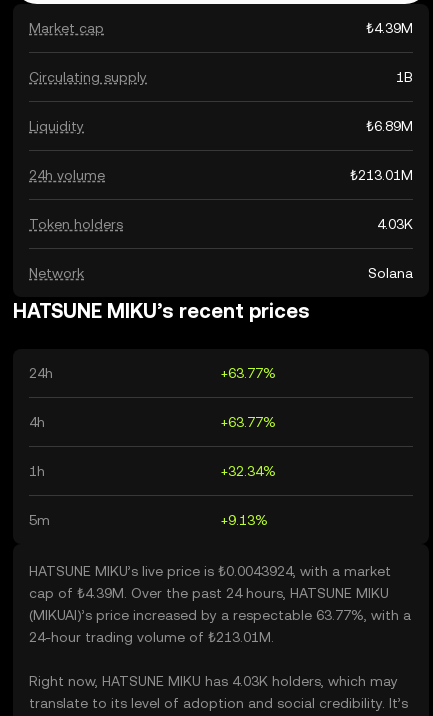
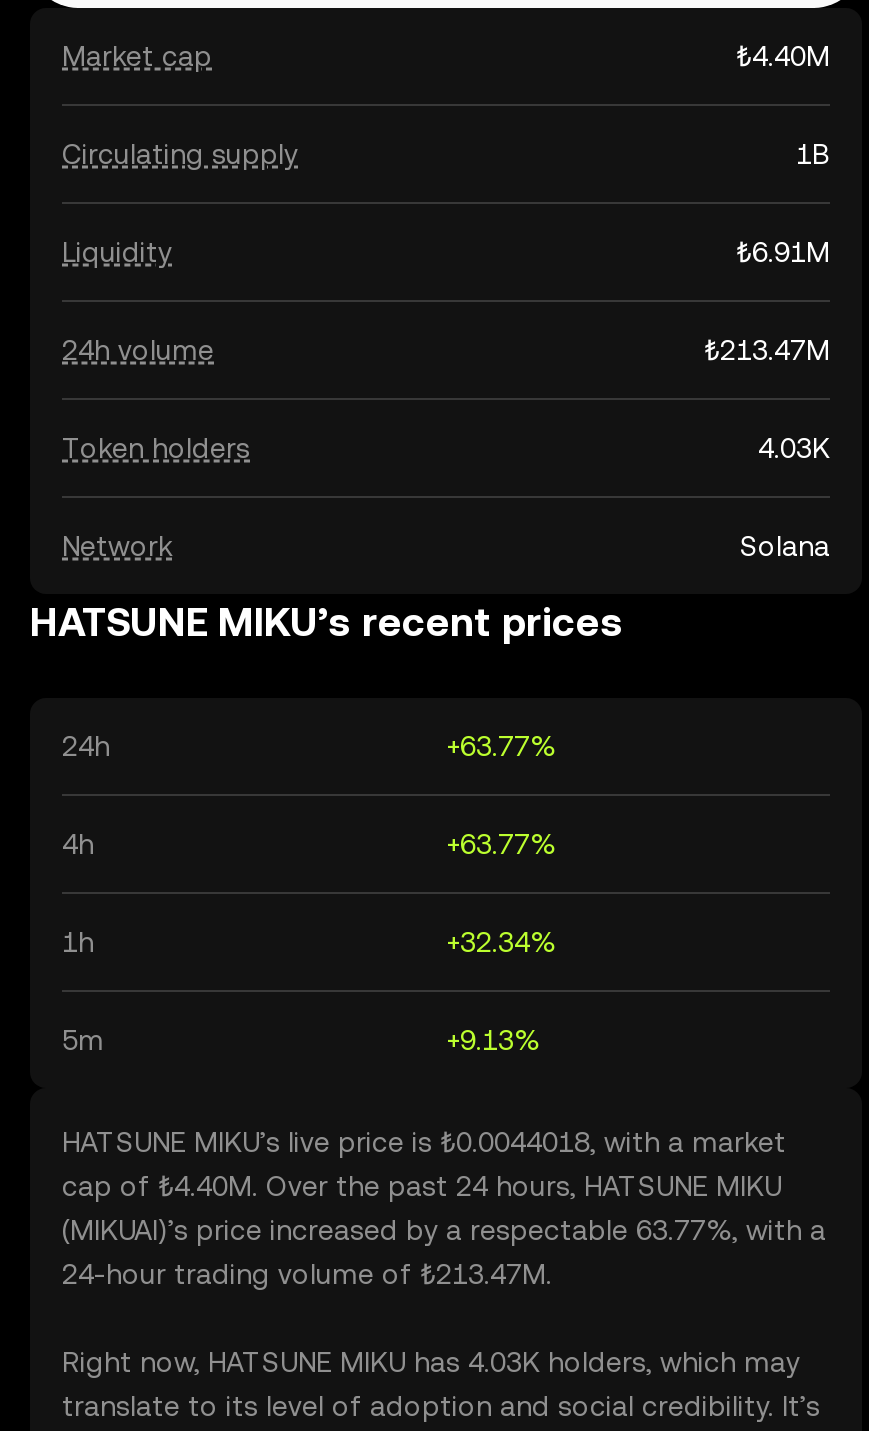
- ₺4.39M
+ ₺4.40M

- ₺6.89M
+ ₺6.91M

- ₺213.01M
+ ₺213.47M

- HATSUNE MIKU’s live price is ₺0.0043924, with a market
+ HATSUNE MIKU’s live price is ₺0.0044018, with a market

- cap of ₺4.39M. Over the past 24 hours, HATSUNE MIKU
+ cap of ₺4.40M. Over the past 24 hours, HATSUNE MIKU

- 24-hour trading volume of ₺213.01M.
+ 24-hour trading volume of ₺213.47M.
